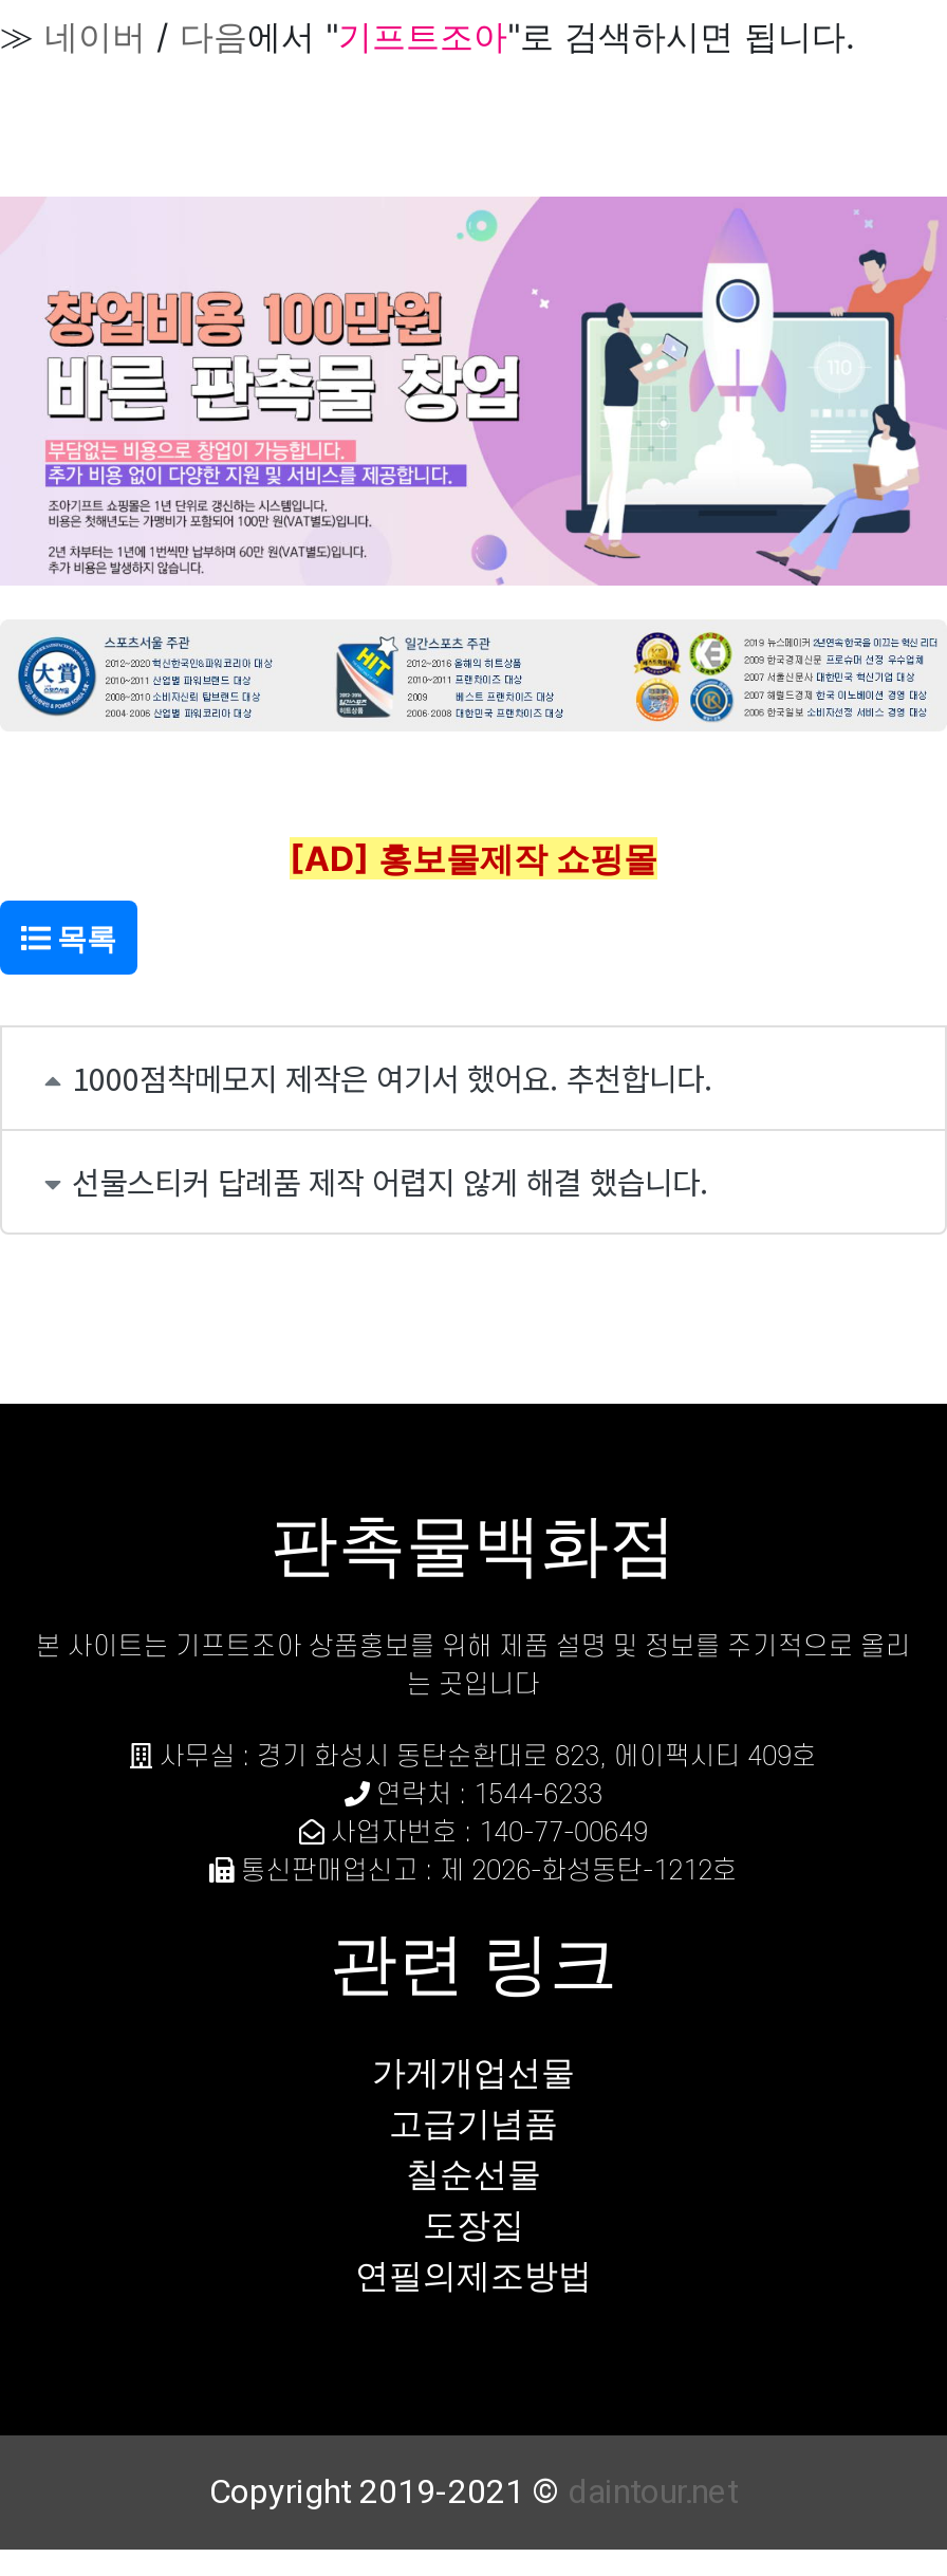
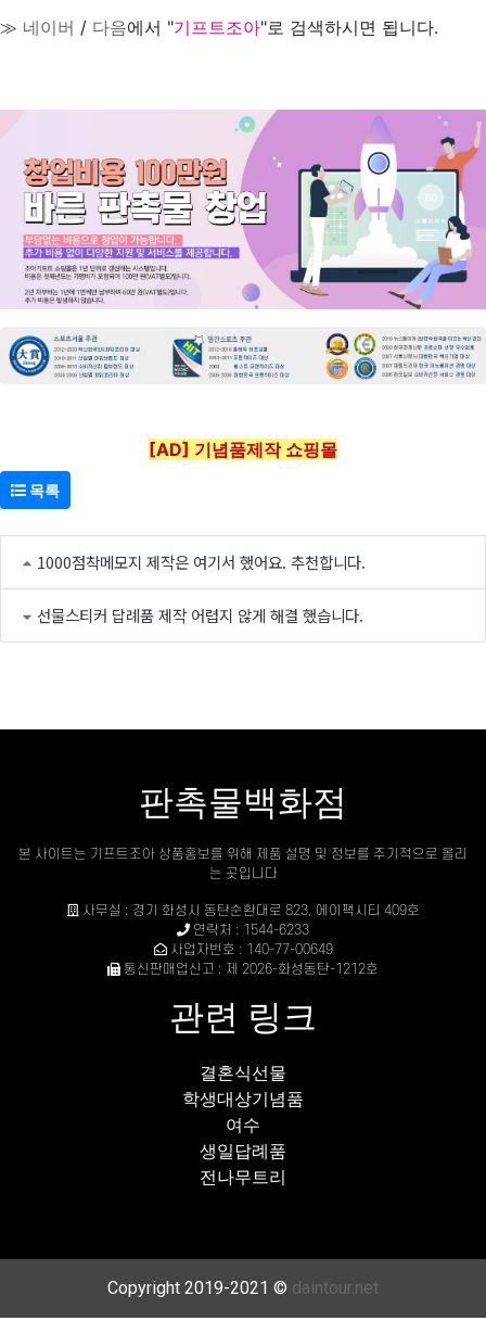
- [AD] 홍보물제작 쇼핑몰
+ [AD] 기념품제작 쇼핑몰

- 가게개업선물
- 고급기념품
- 칠순선물
- 도장집
- 연필의제조방법
+ 결혼식선물
+ 학생대상기념품
+ 여수
+ 생일답례품
+ 전나무트리
